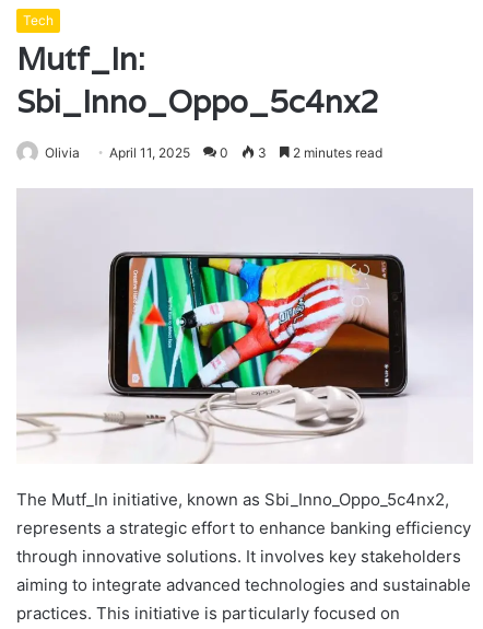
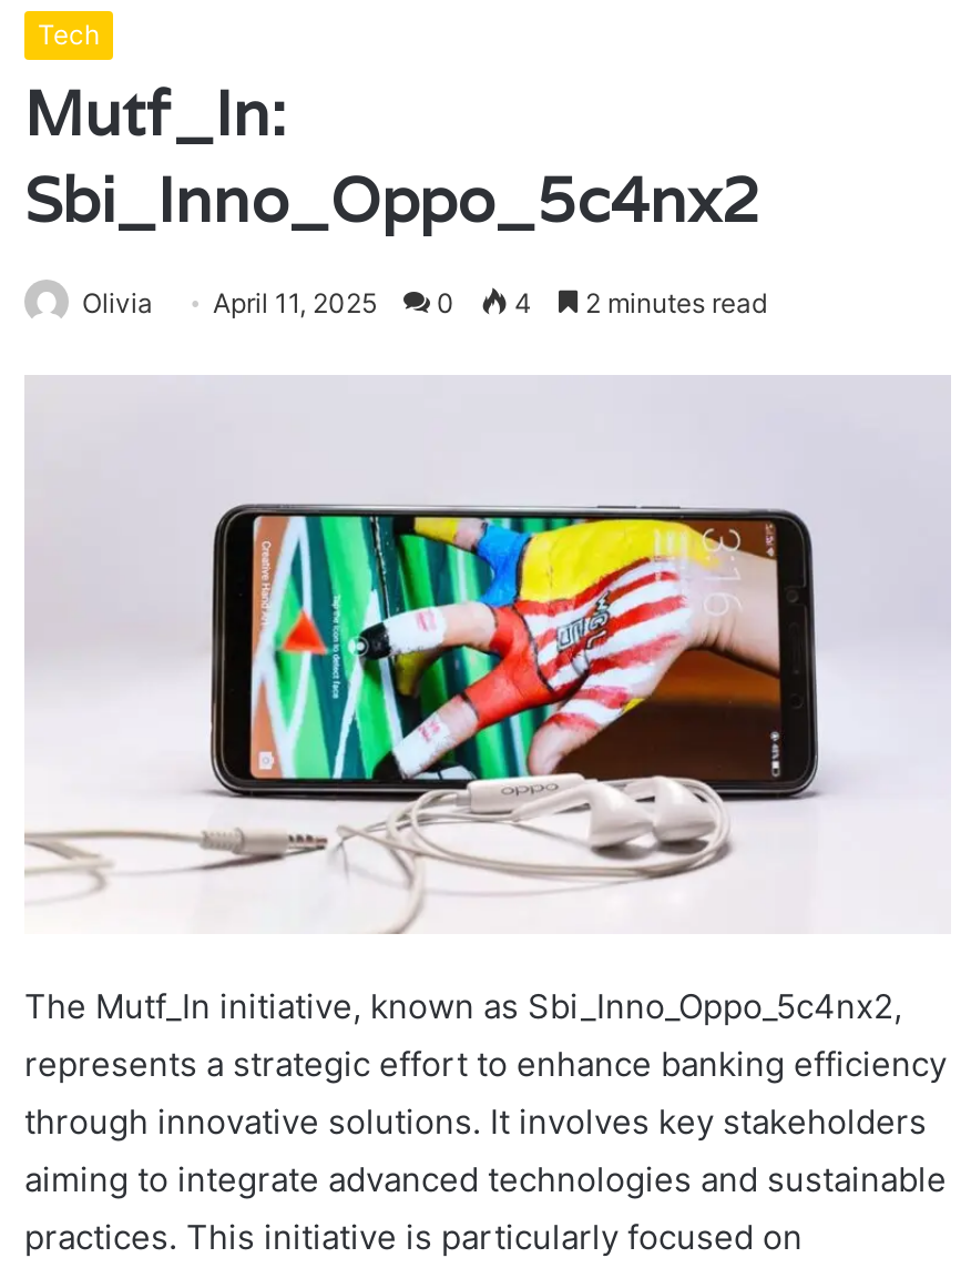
- Olivia April 11, 2025 0 3 2 minutes read
+ Olivia April 11, 2025 0 4 2 minutes read
